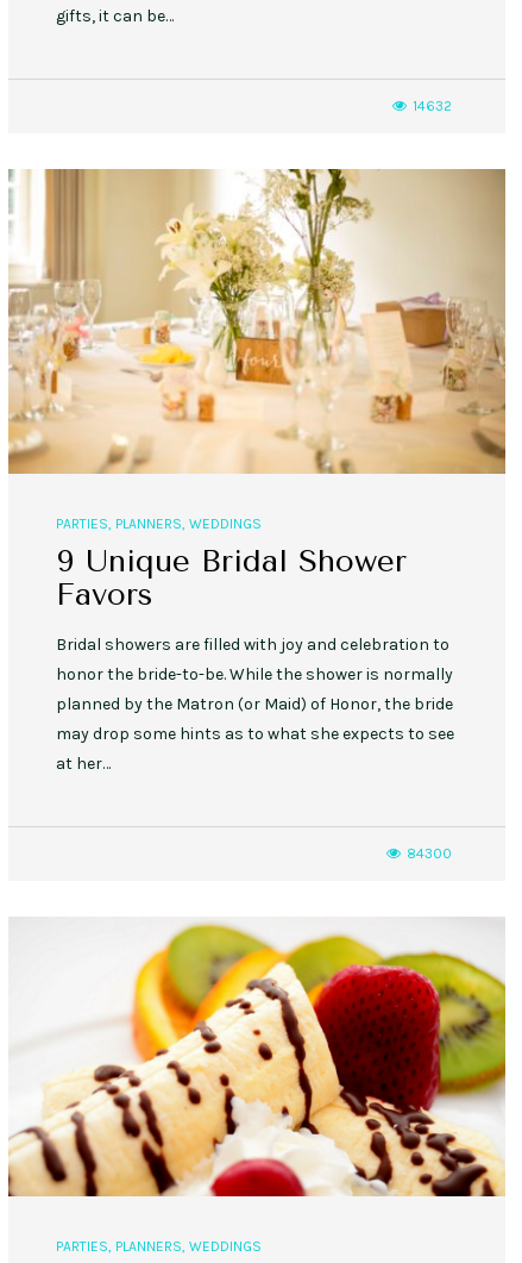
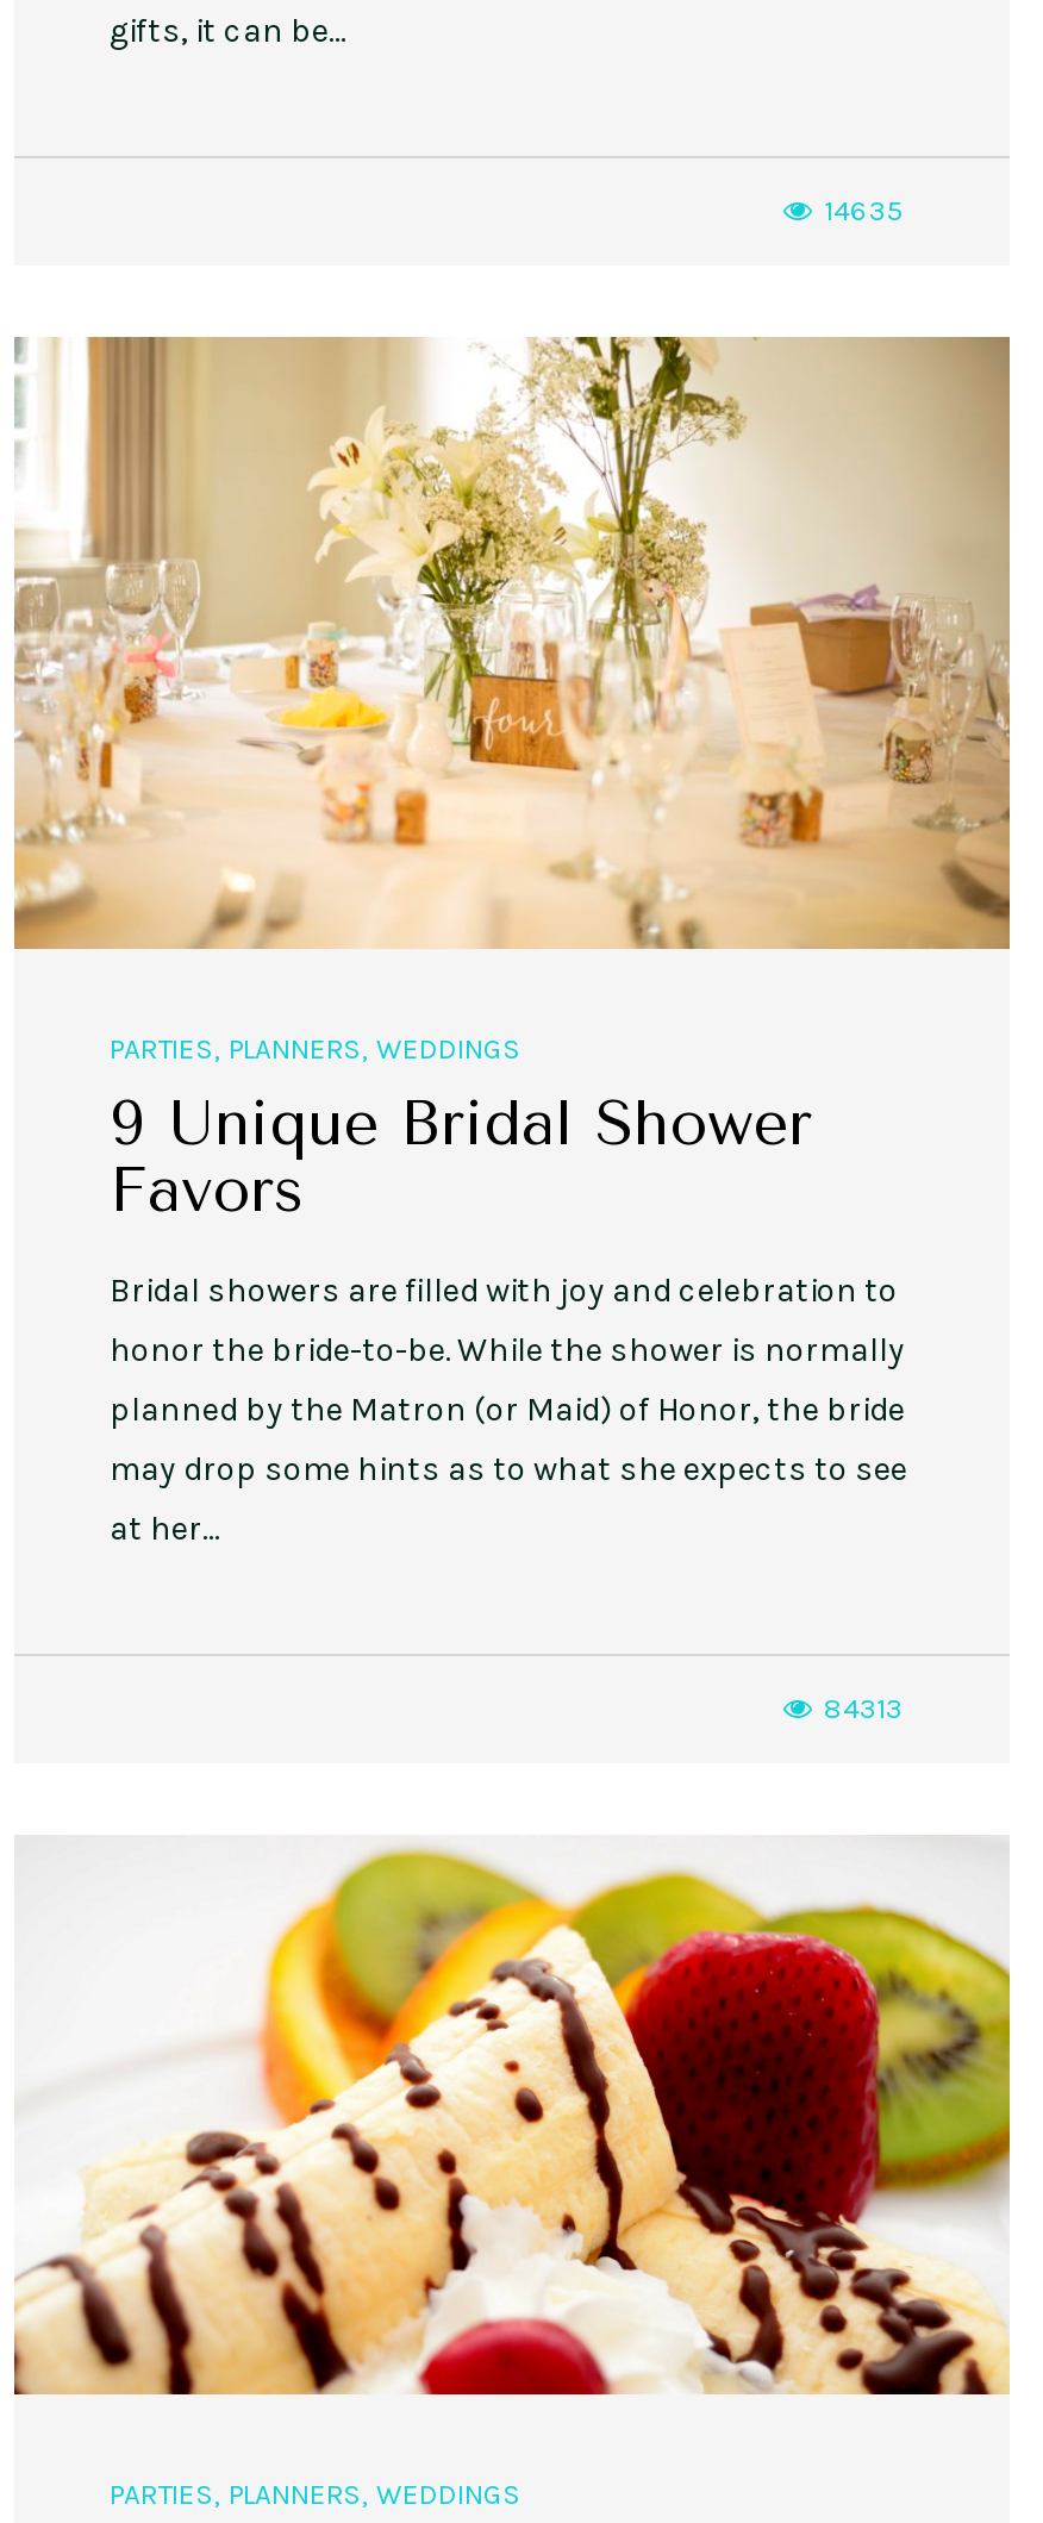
- 14632
+ 14635

- 84300
+ 84313
